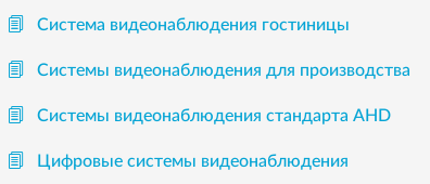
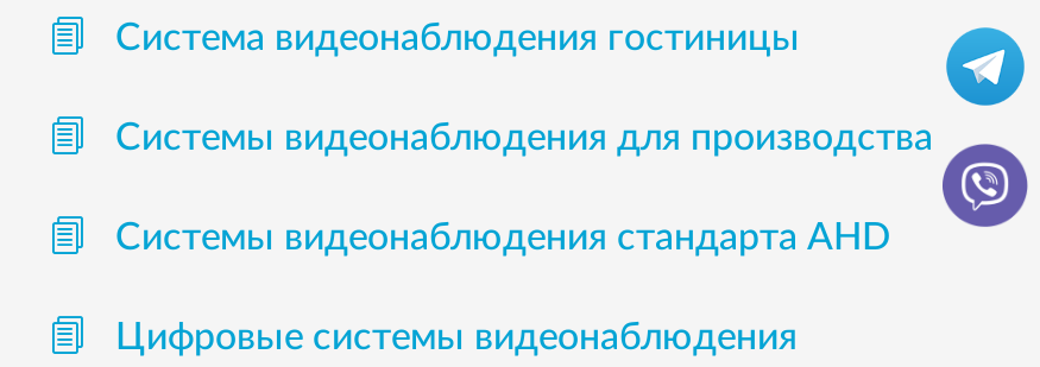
+ [image]

+ [image]
